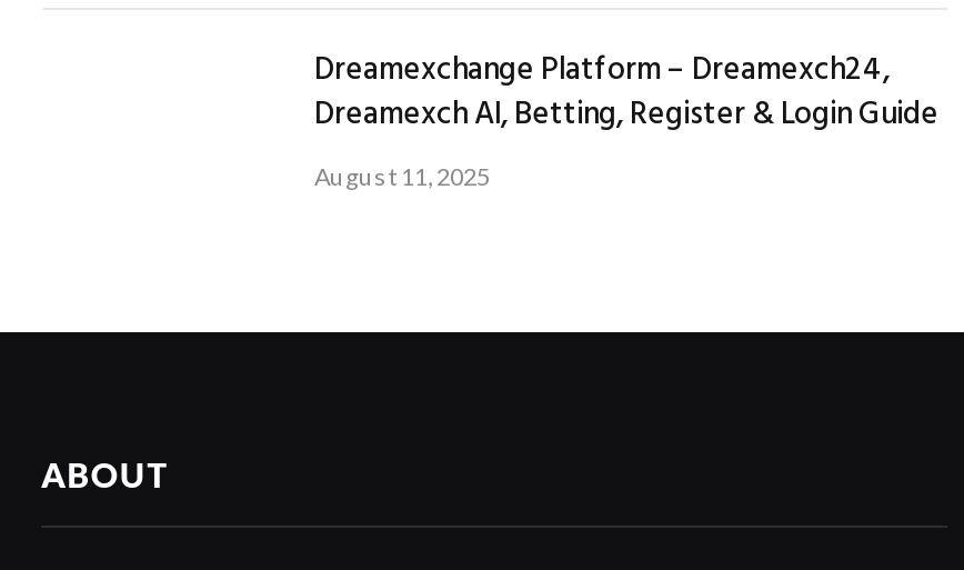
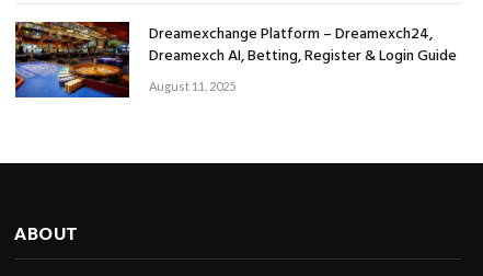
+ [image]
